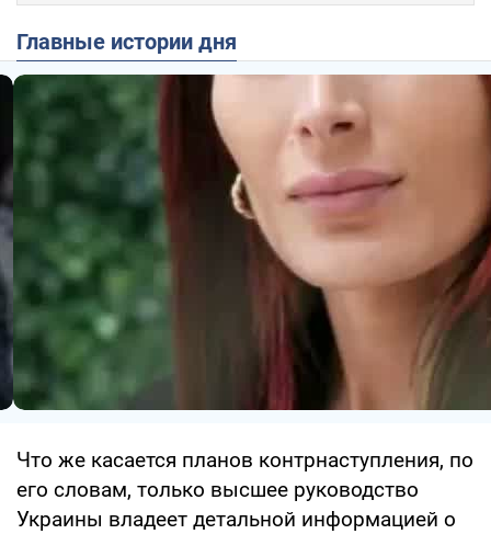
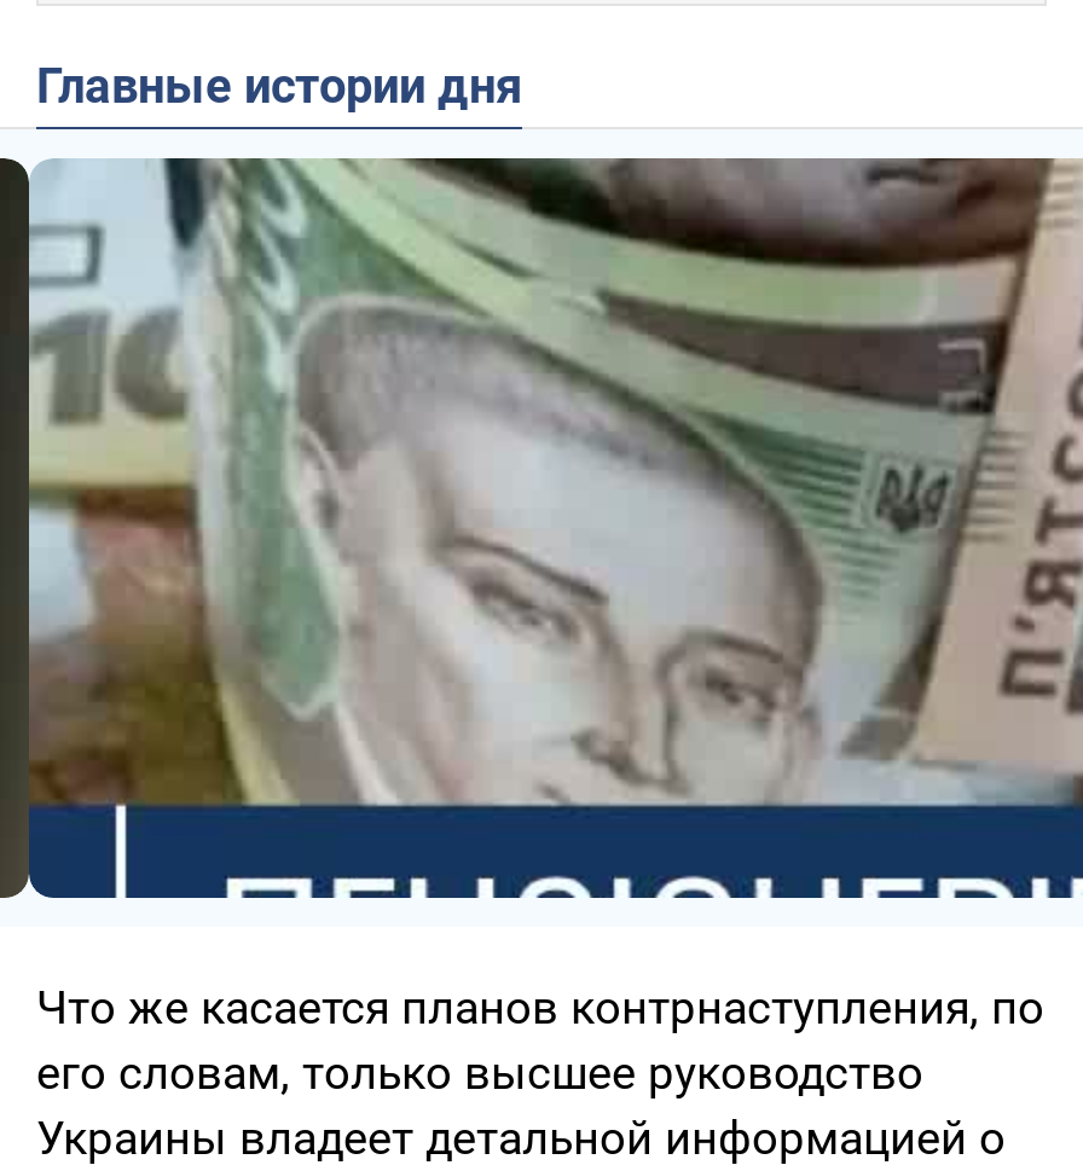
- [image]
+ [image]
